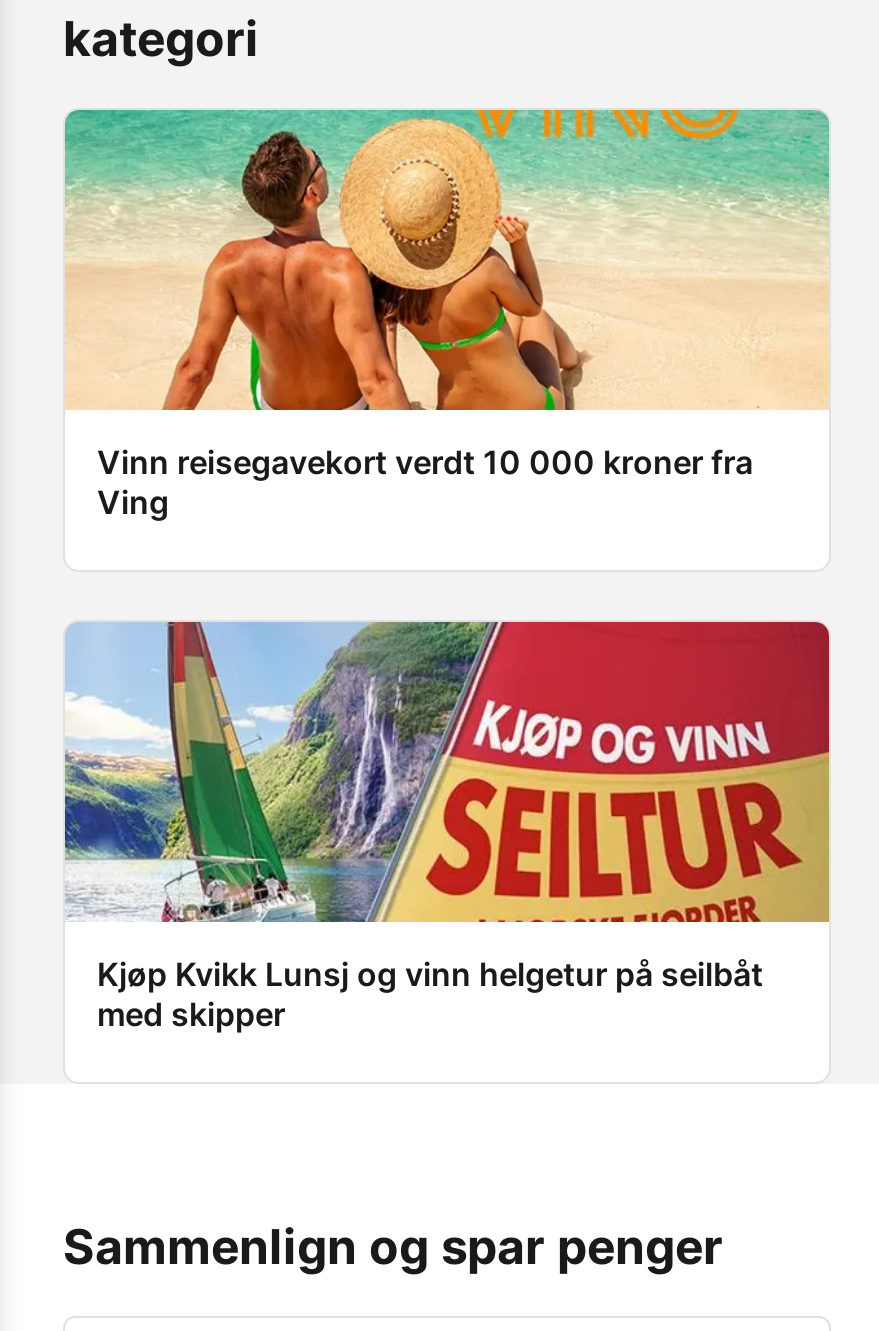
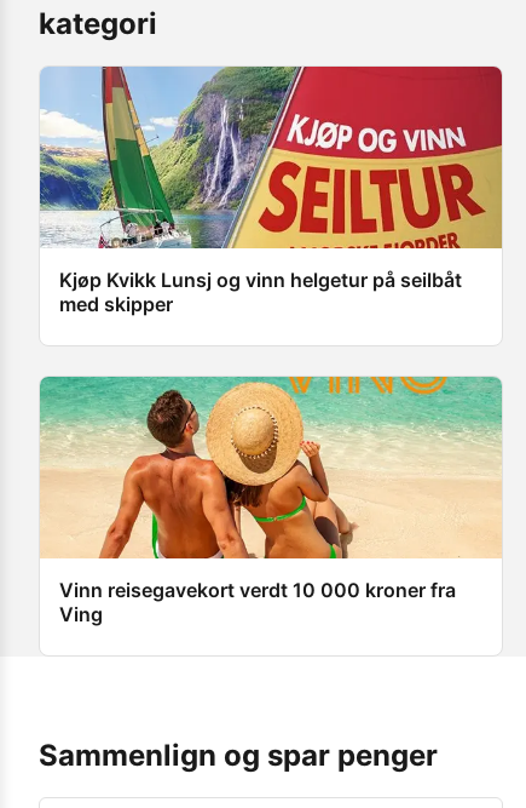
moved down: [image] | Vinn reisegavekort verdt 10 000 kroner fra | Ving

moved up: [image] | Kjøp Kvikk Lunsj og vinn helgetur på seilbåt | med skipper
